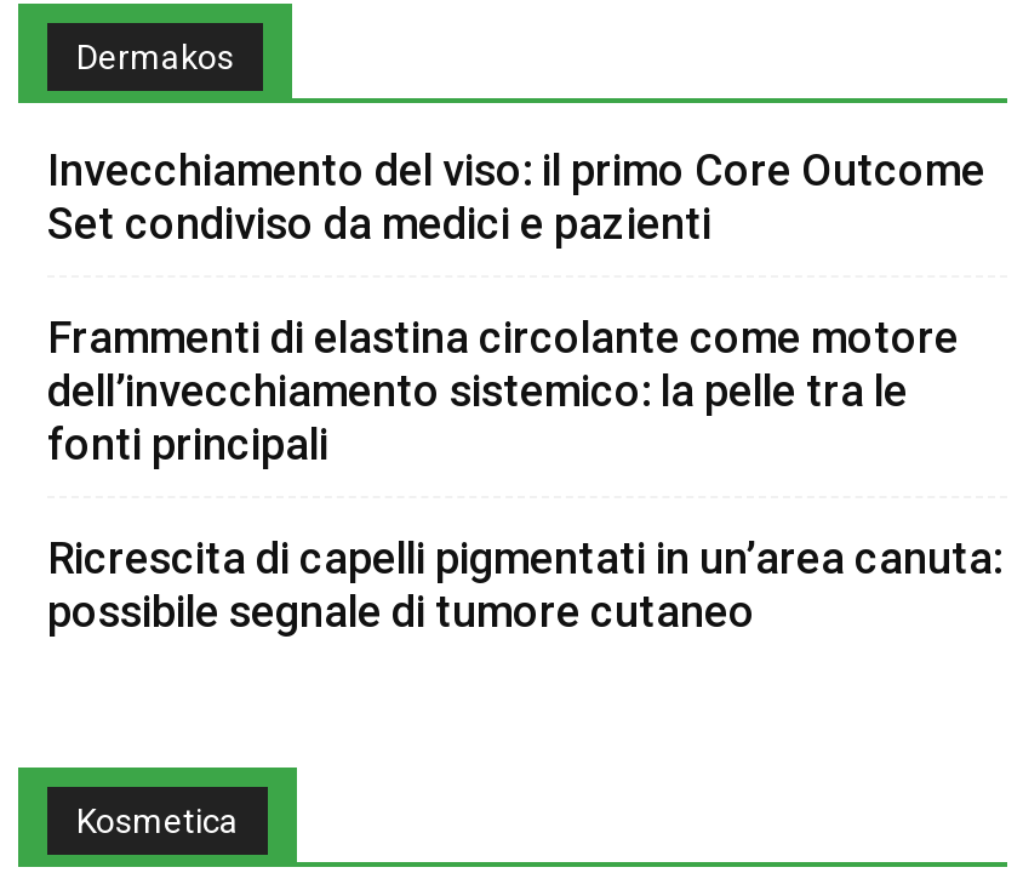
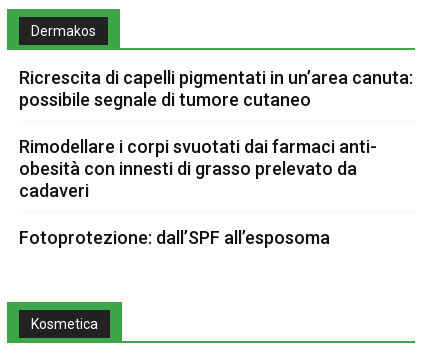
- Invecchiamento del viso: il primo Core Outcome
- Set condiviso da medici e pazienti
- Frammenti di elastina circolante come motore
- dell’invecchiamento sistemico: la pelle tra le
- fonti principali

moved up: Ricrescita di capelli pigmentati in un’area canuta: | possibile segnale di tumore cutaneo

+ Rimodellare i corpi svuotati dai farmaci anti-
+ obesità con innesti di grasso prelevato da
+ cadaveri
+ Fotoprotezione: dall’SPF all’esposoma
